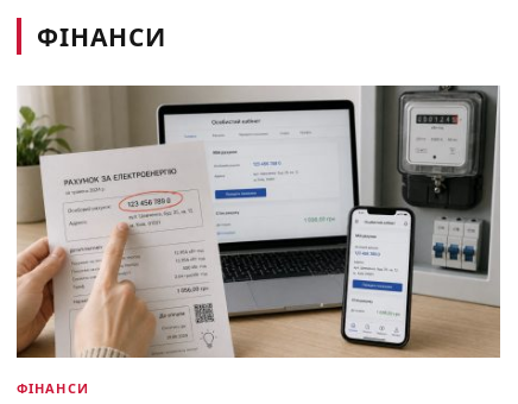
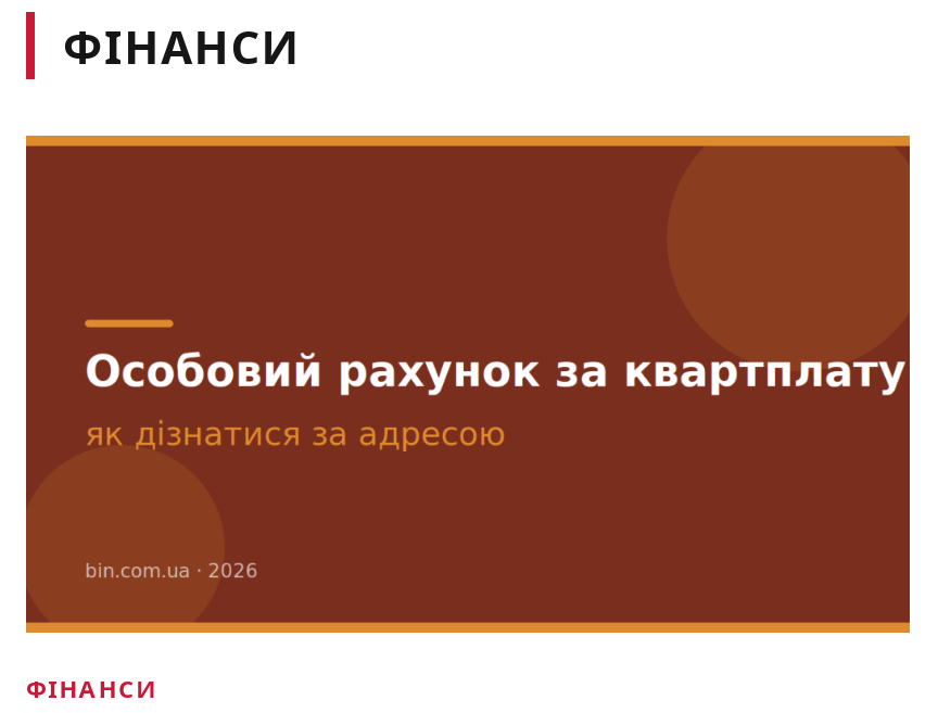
- [image]
+ [image]
